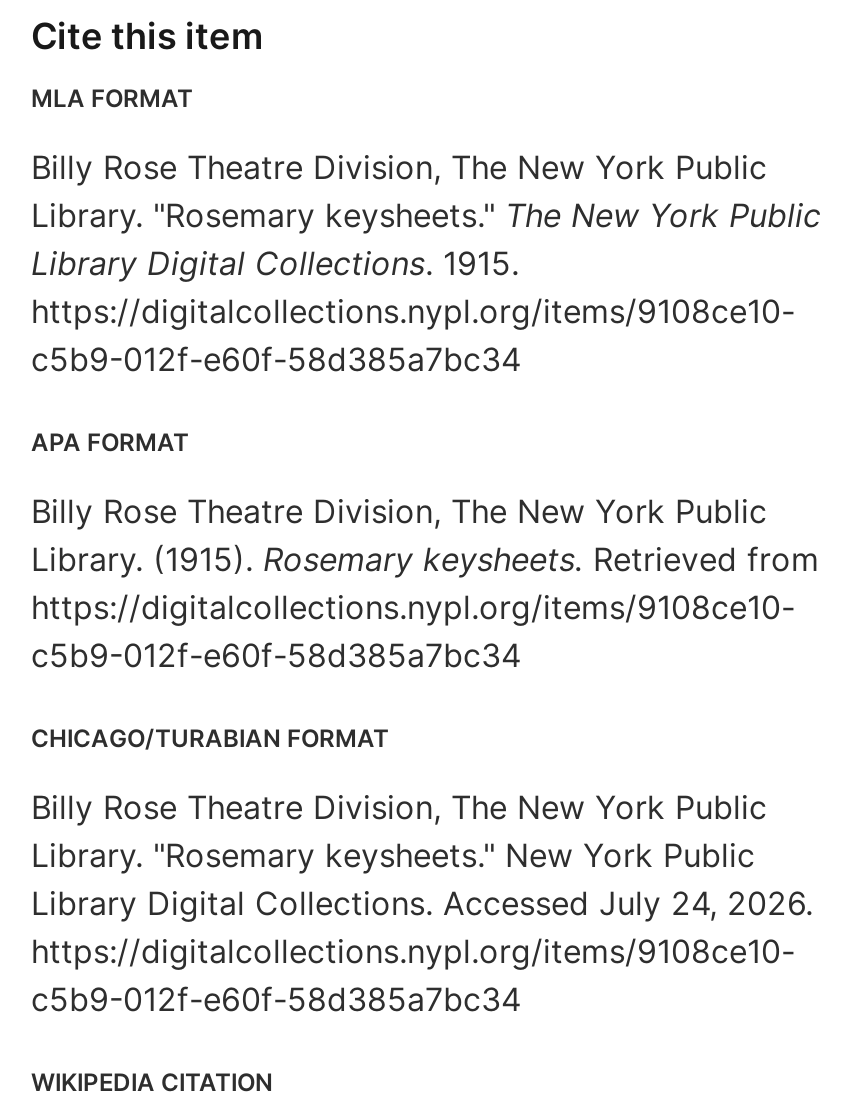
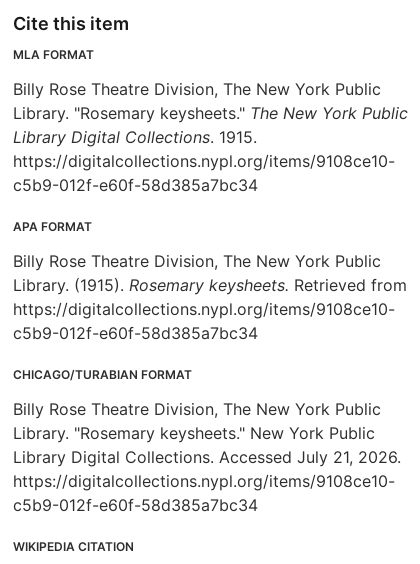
- Library Digital Collections. Accessed July 24, 2026.
+ Library Digital Collections. Accessed July 21, 2026.
